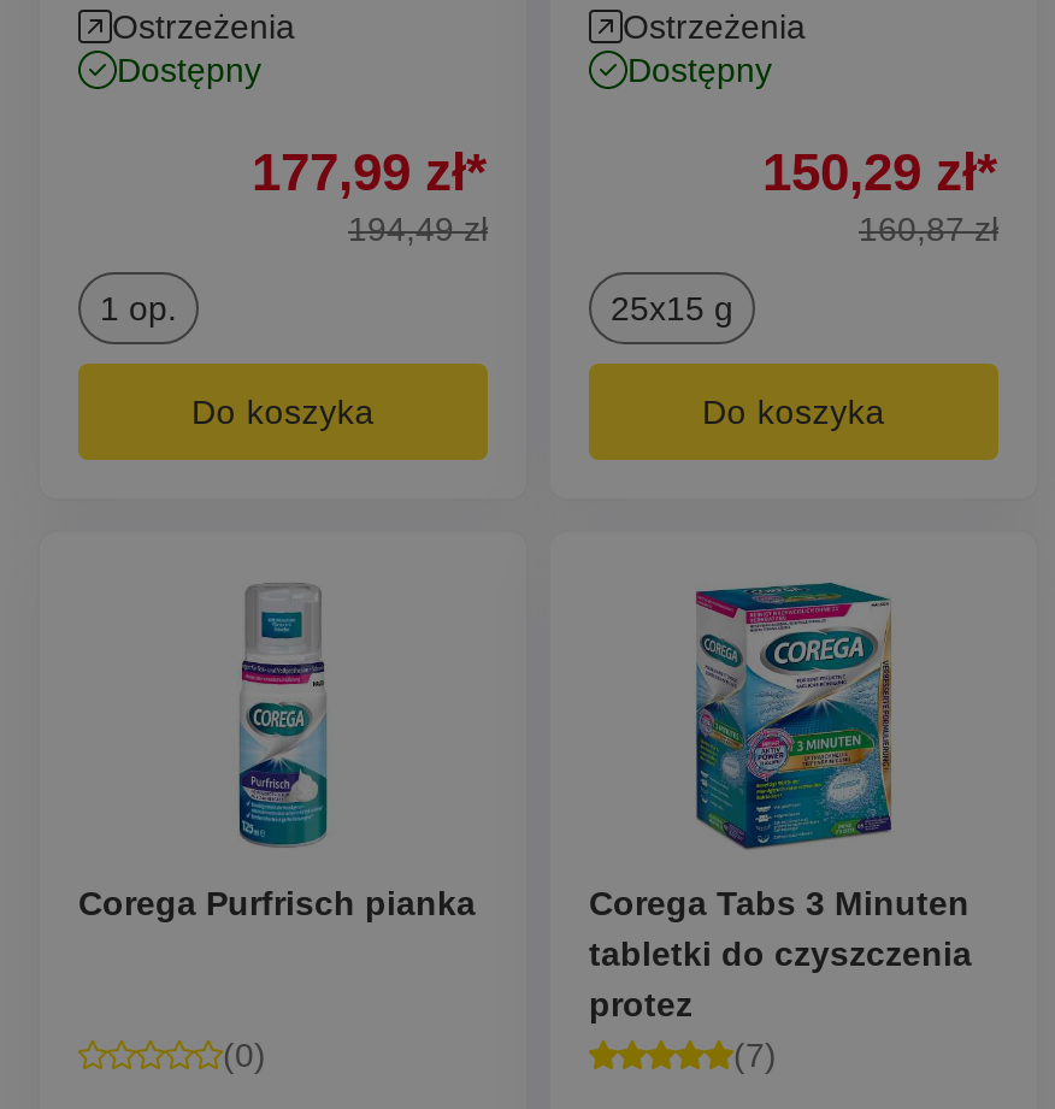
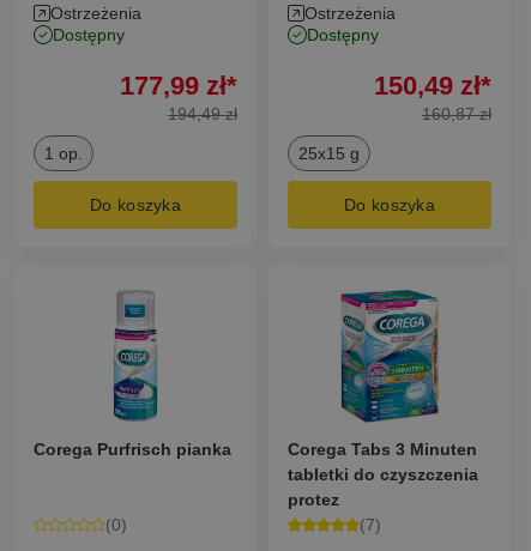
- 150,29 zł*
+ 150,49 zł*
